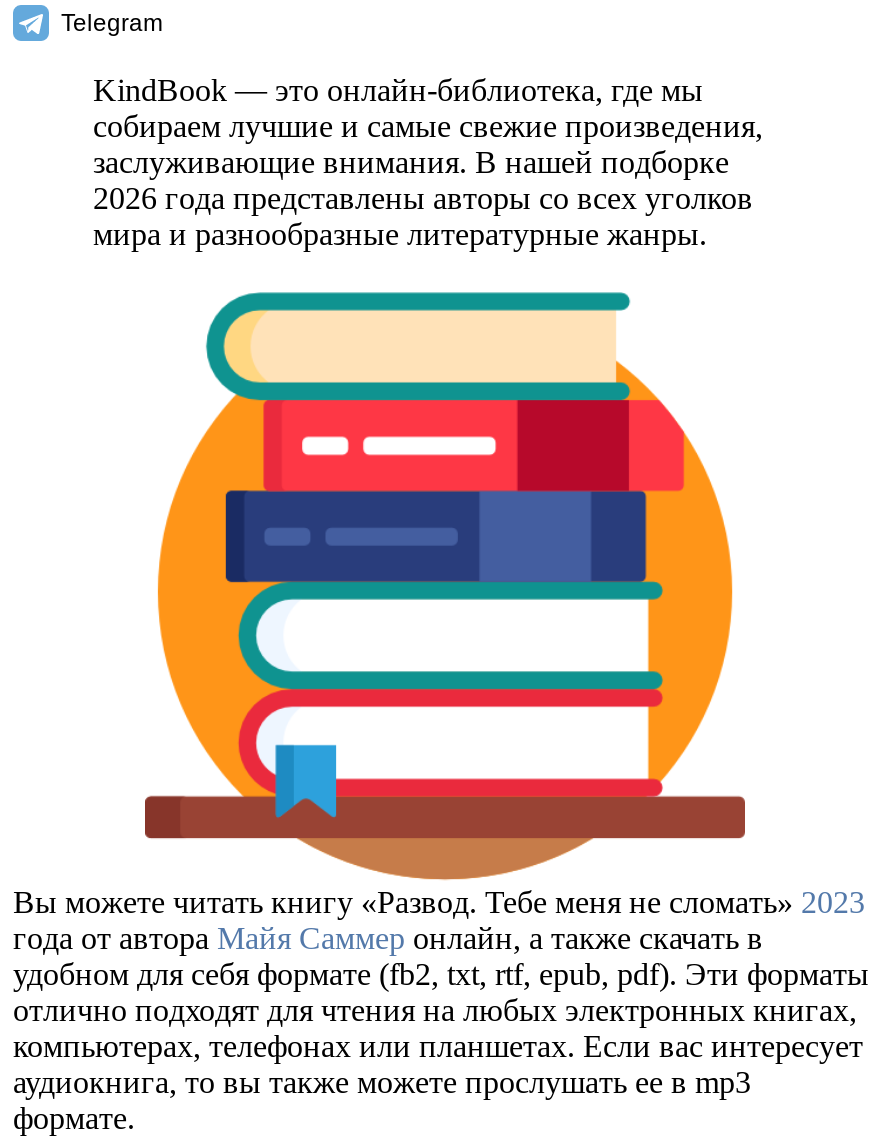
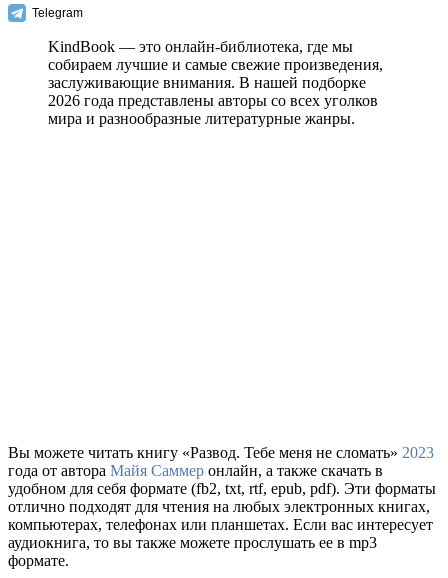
- [image]
